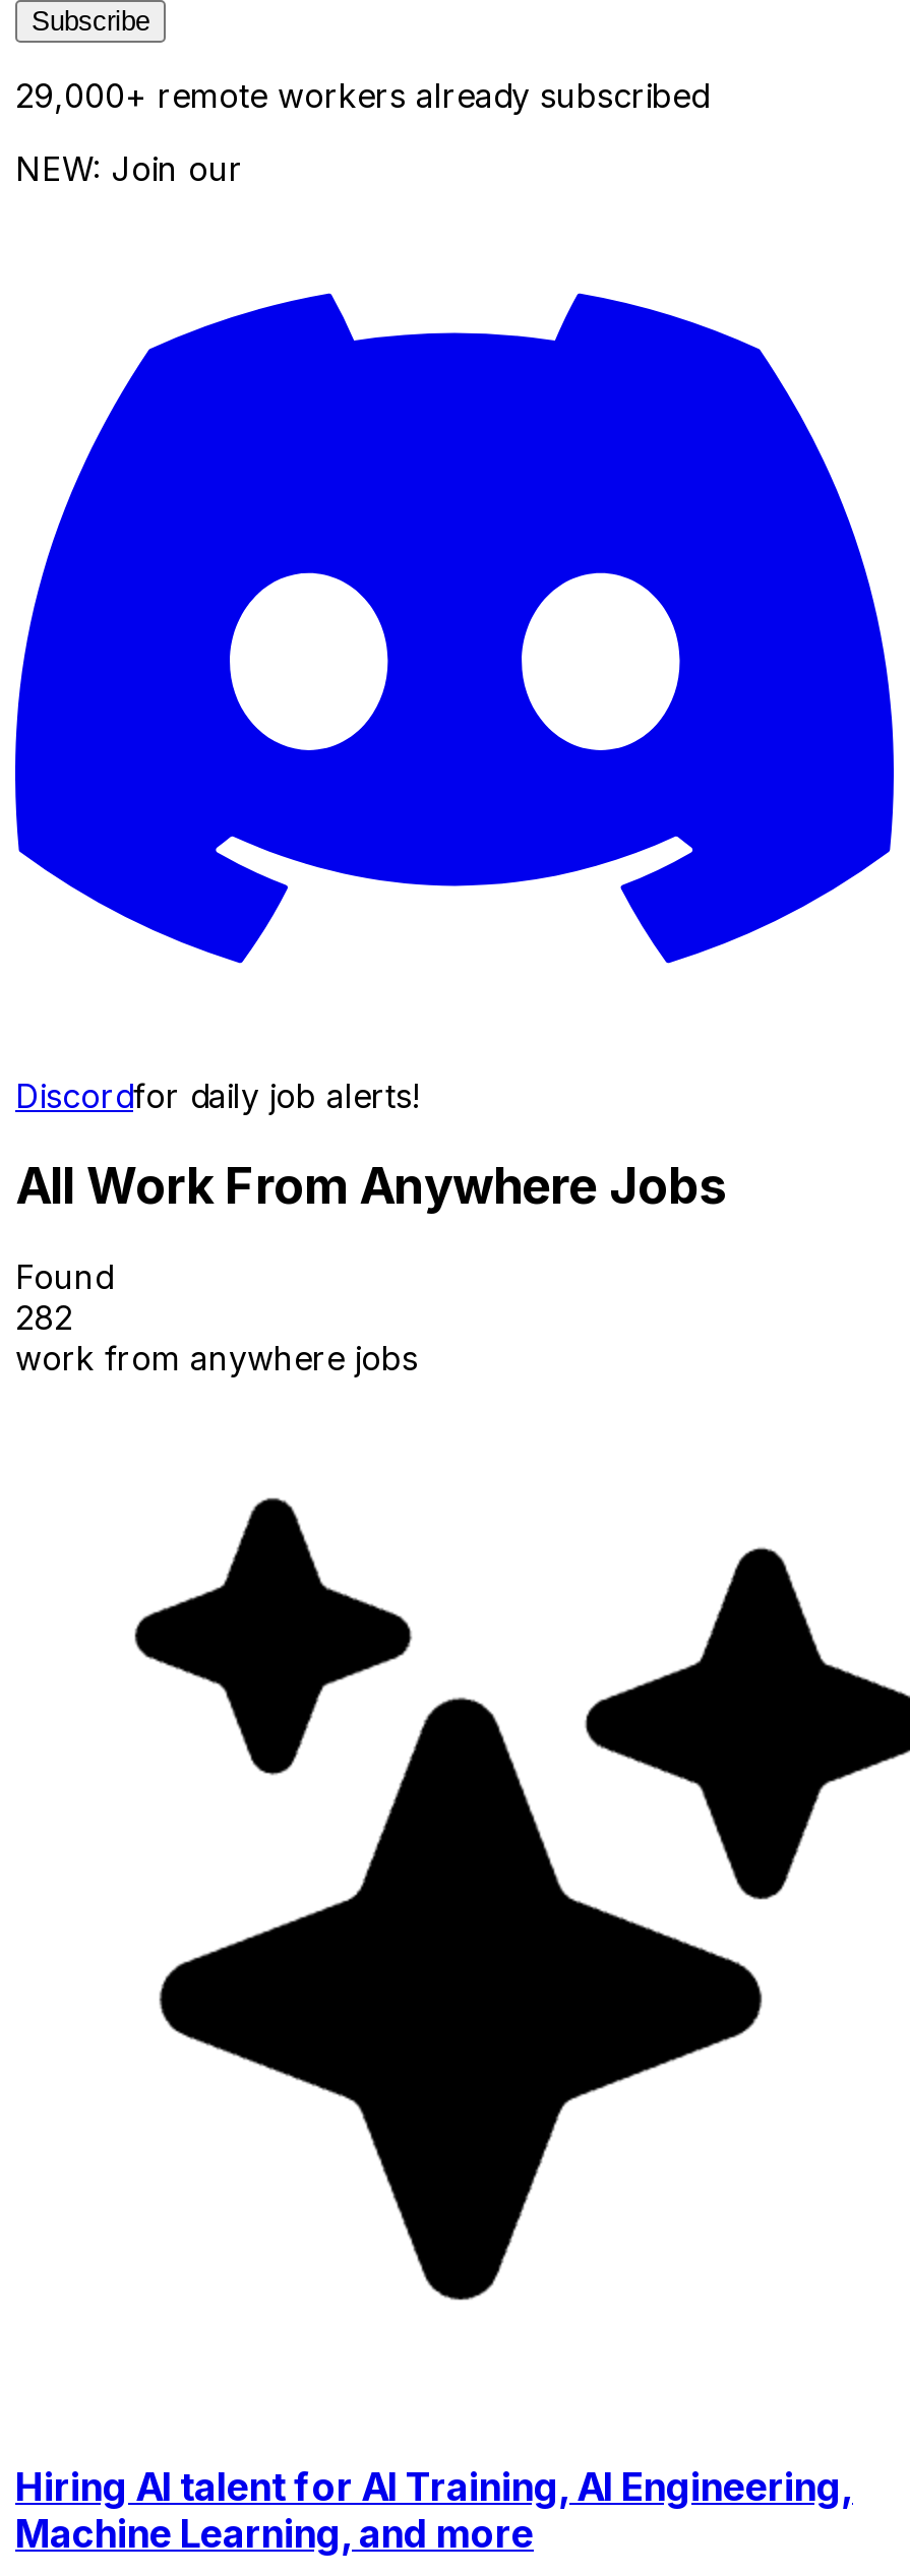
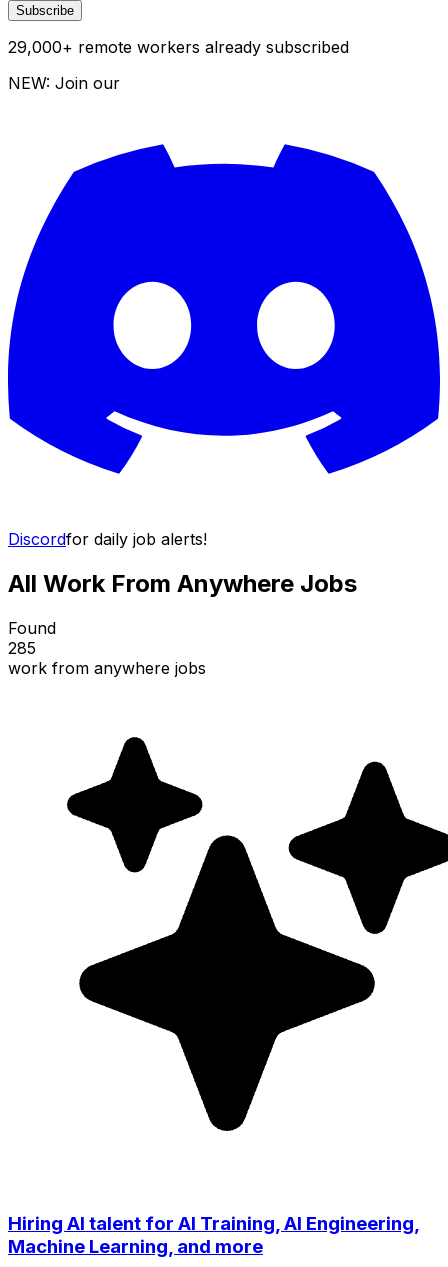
- 282
+ 285
